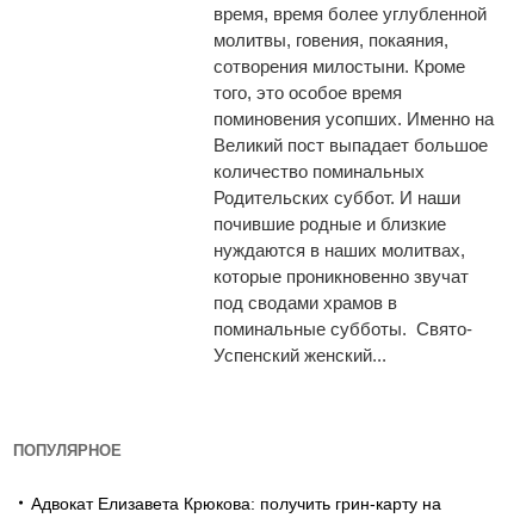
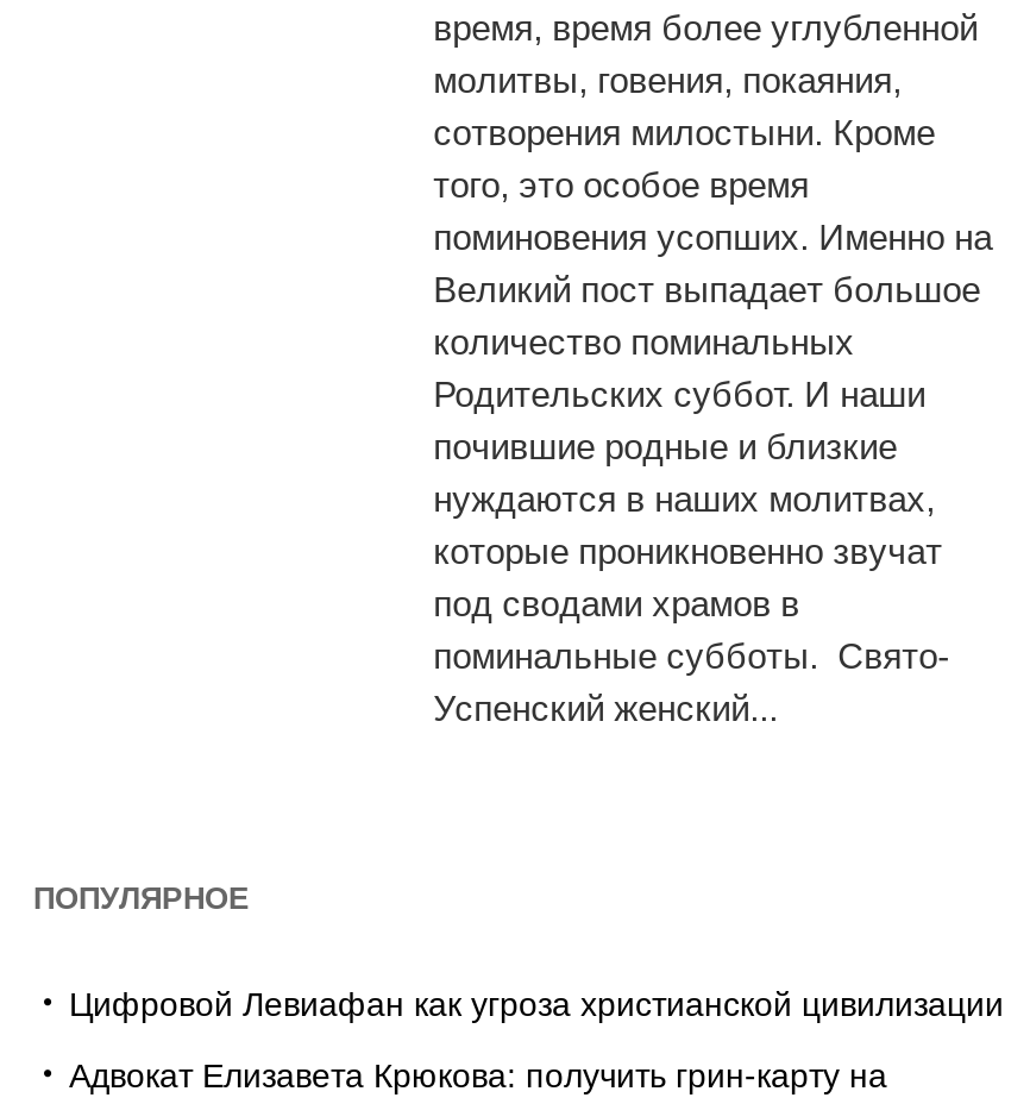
+ Цифровой Левиафан как угроза христианской цивилизации
